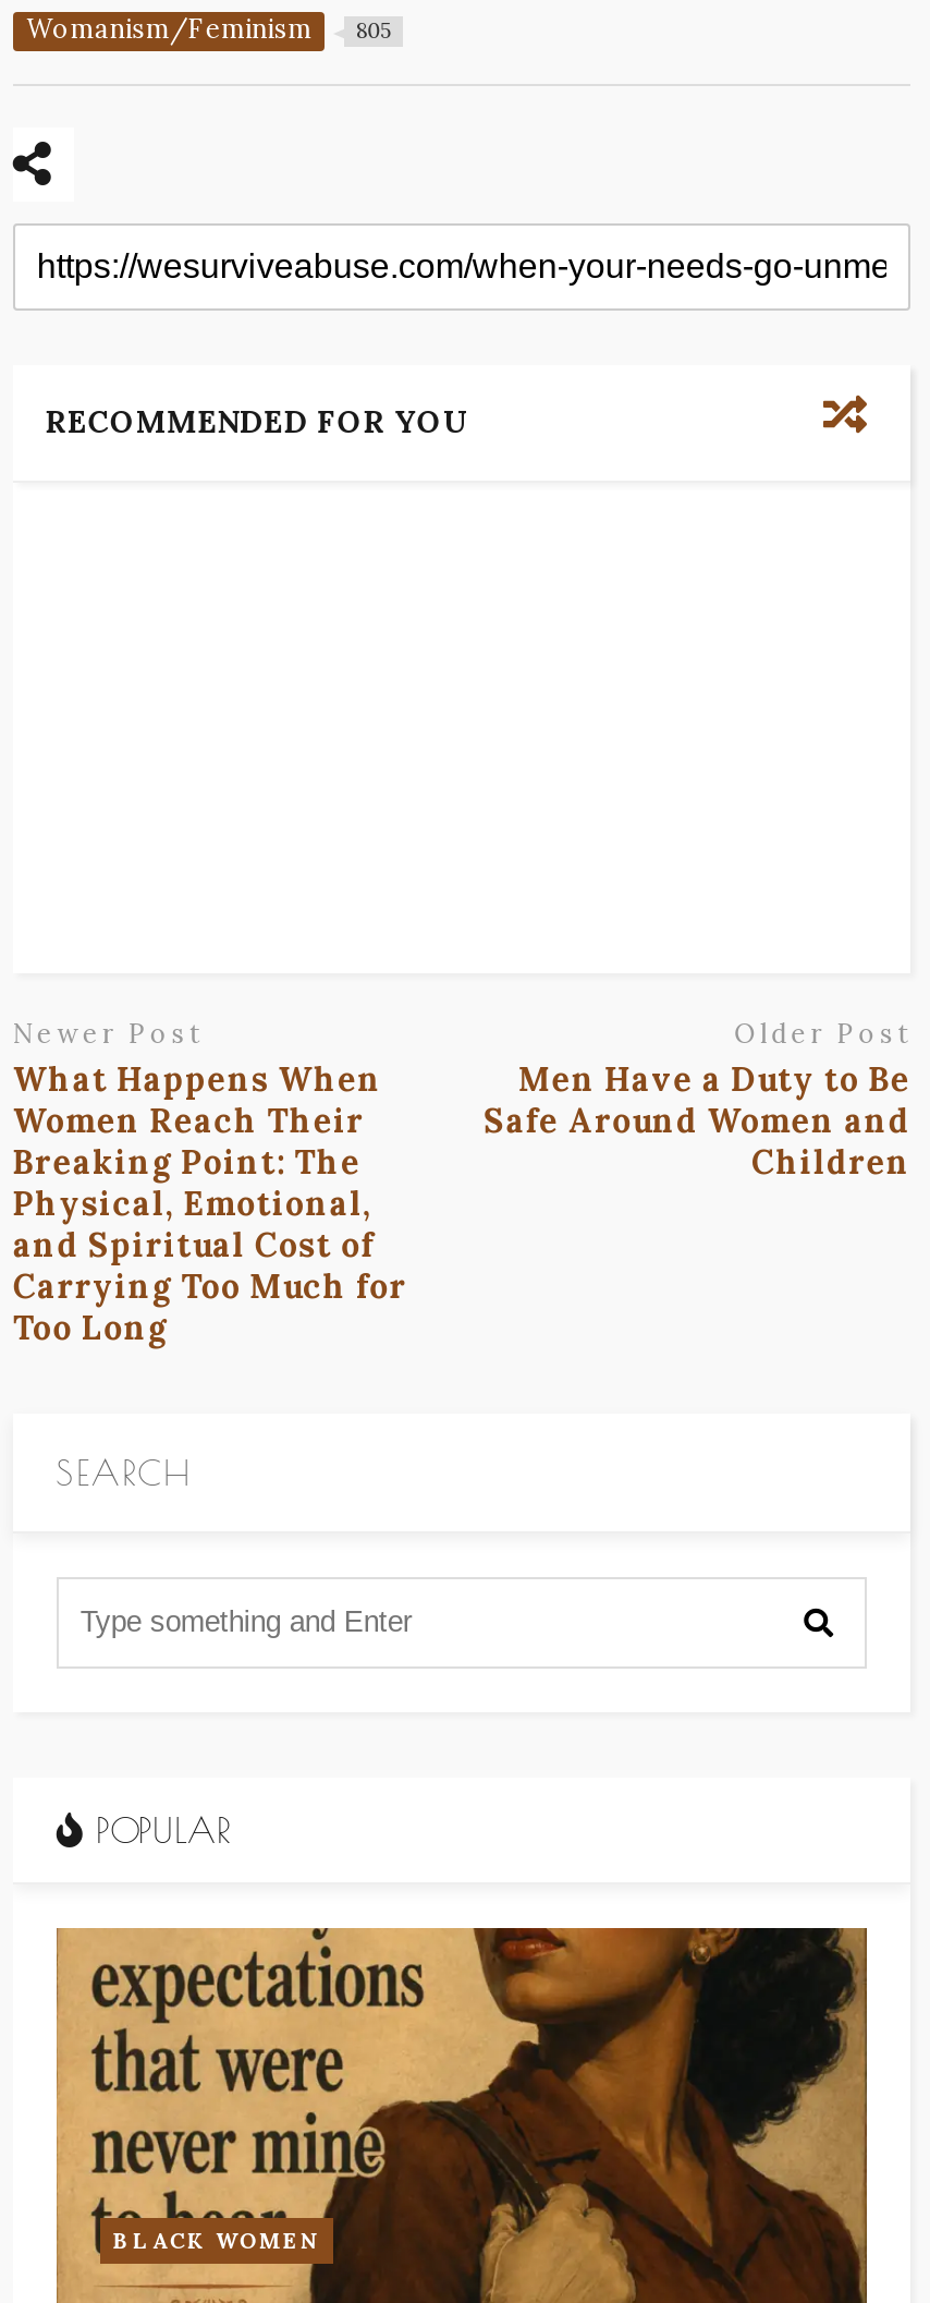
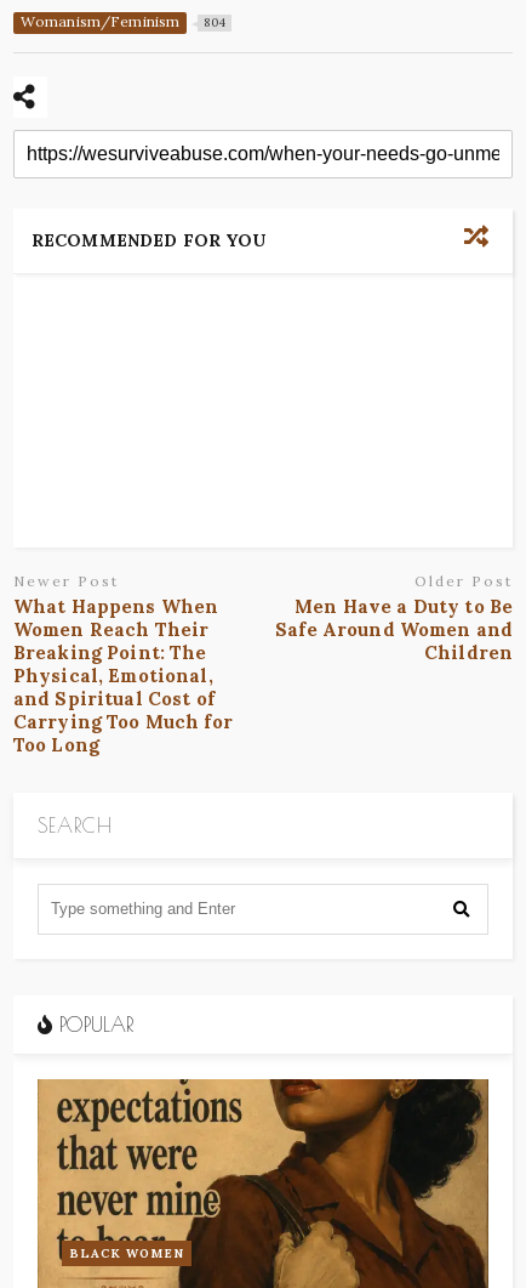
- Womanism/Feminism 805
+ Womanism/Feminism 804
